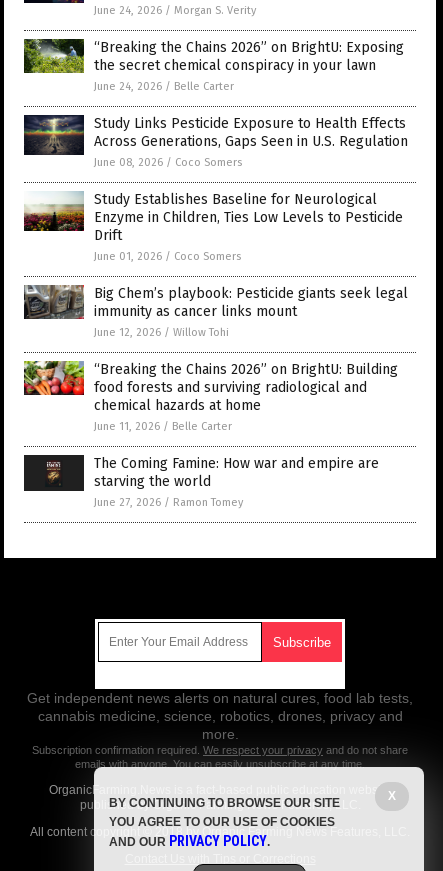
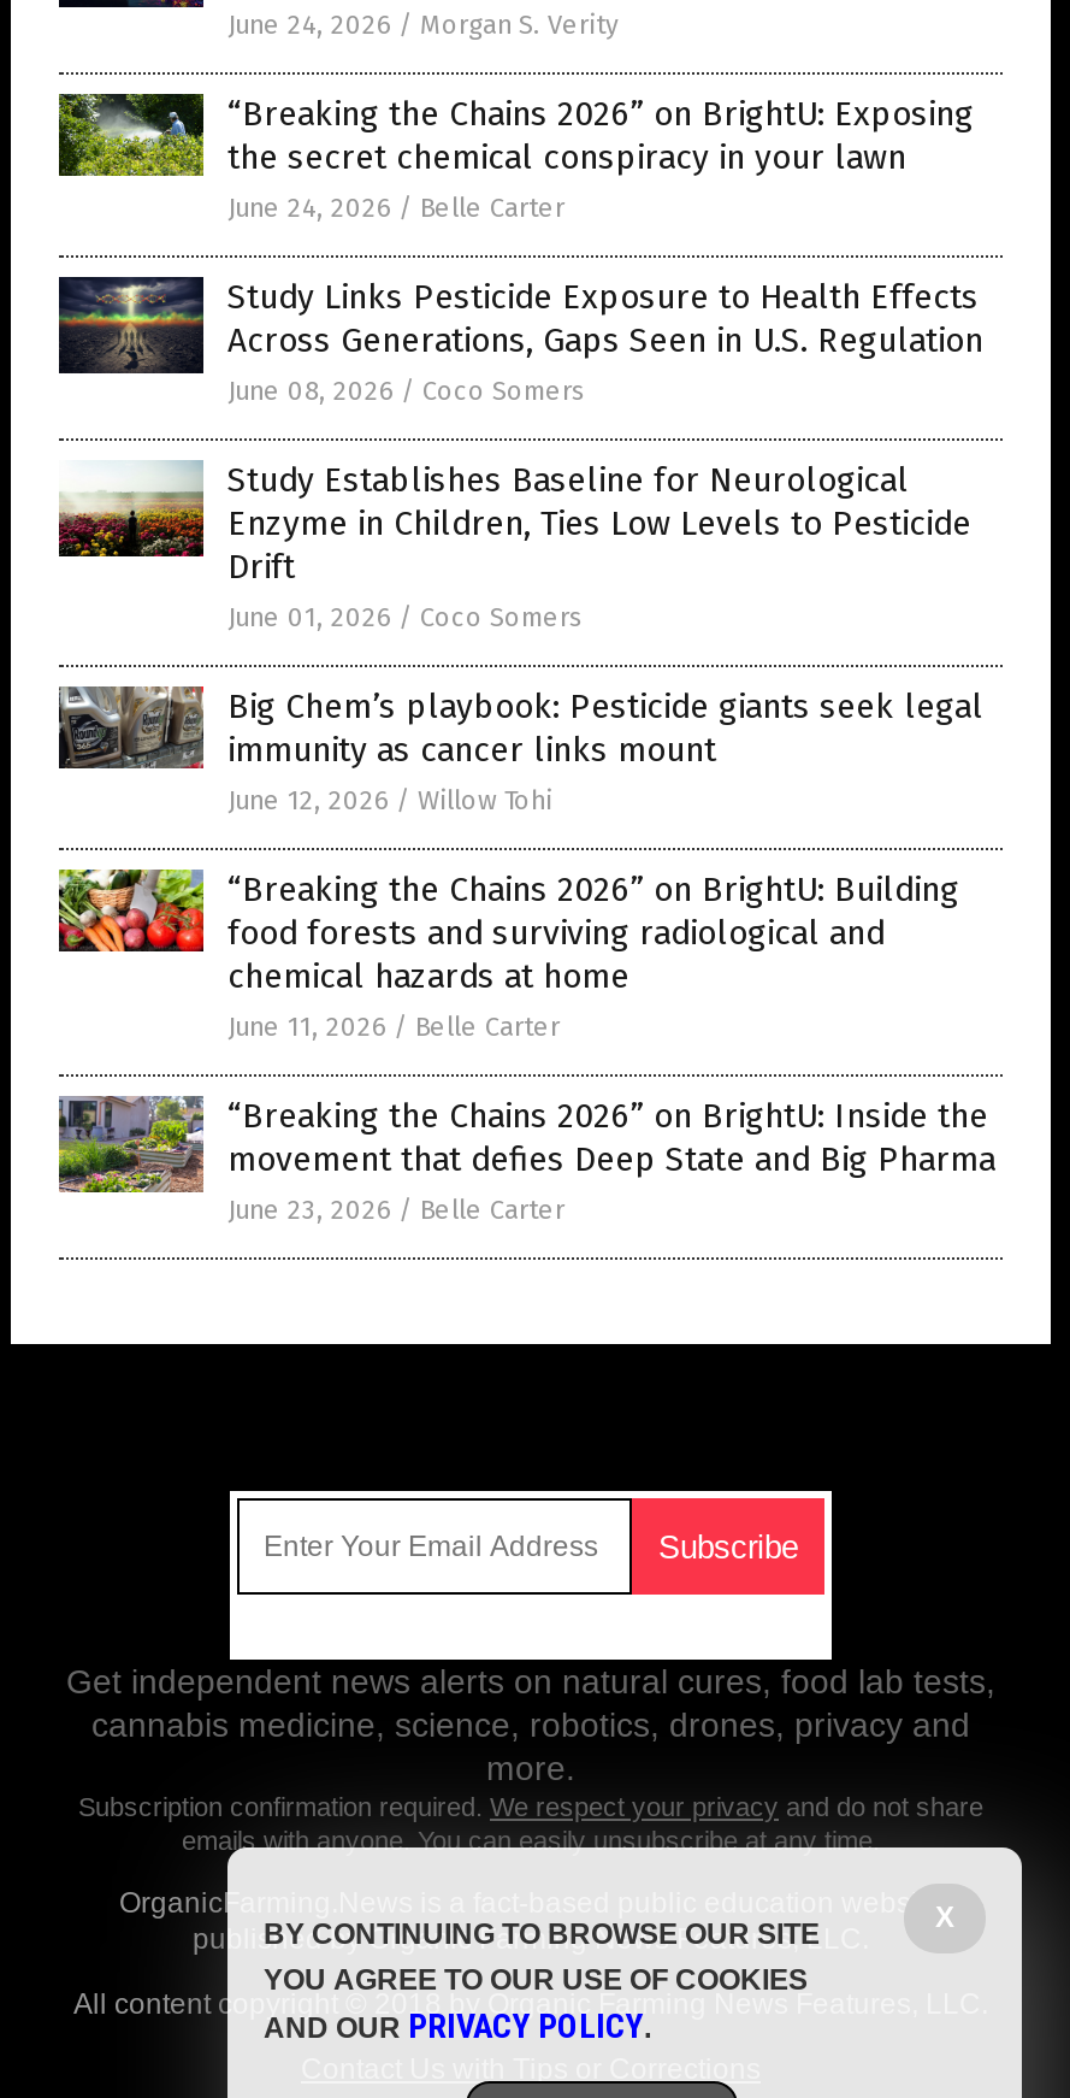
- [image]
- The Coming Famine: How war and empire are
- starving the world
- June 27, 2026 / Ramon Tomey
+ [image]
+ “Breaking the Chains 2026” on BrightU: Inside the
+ movement that defies Deep State and Big Pharma
+ June 23, 2026 / Belle Carter
